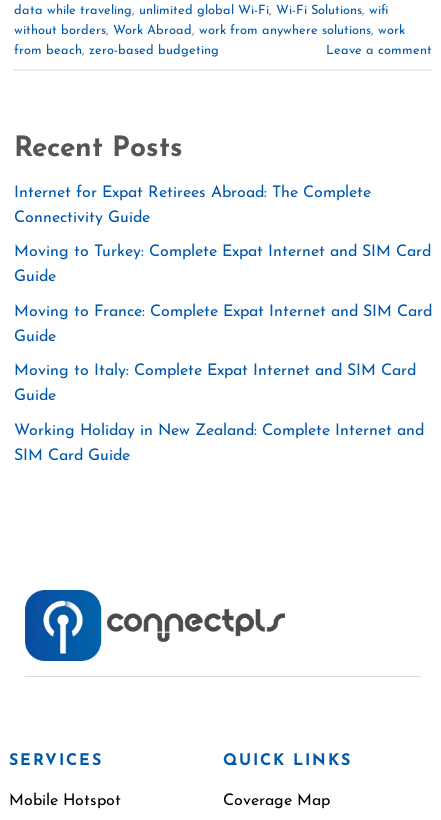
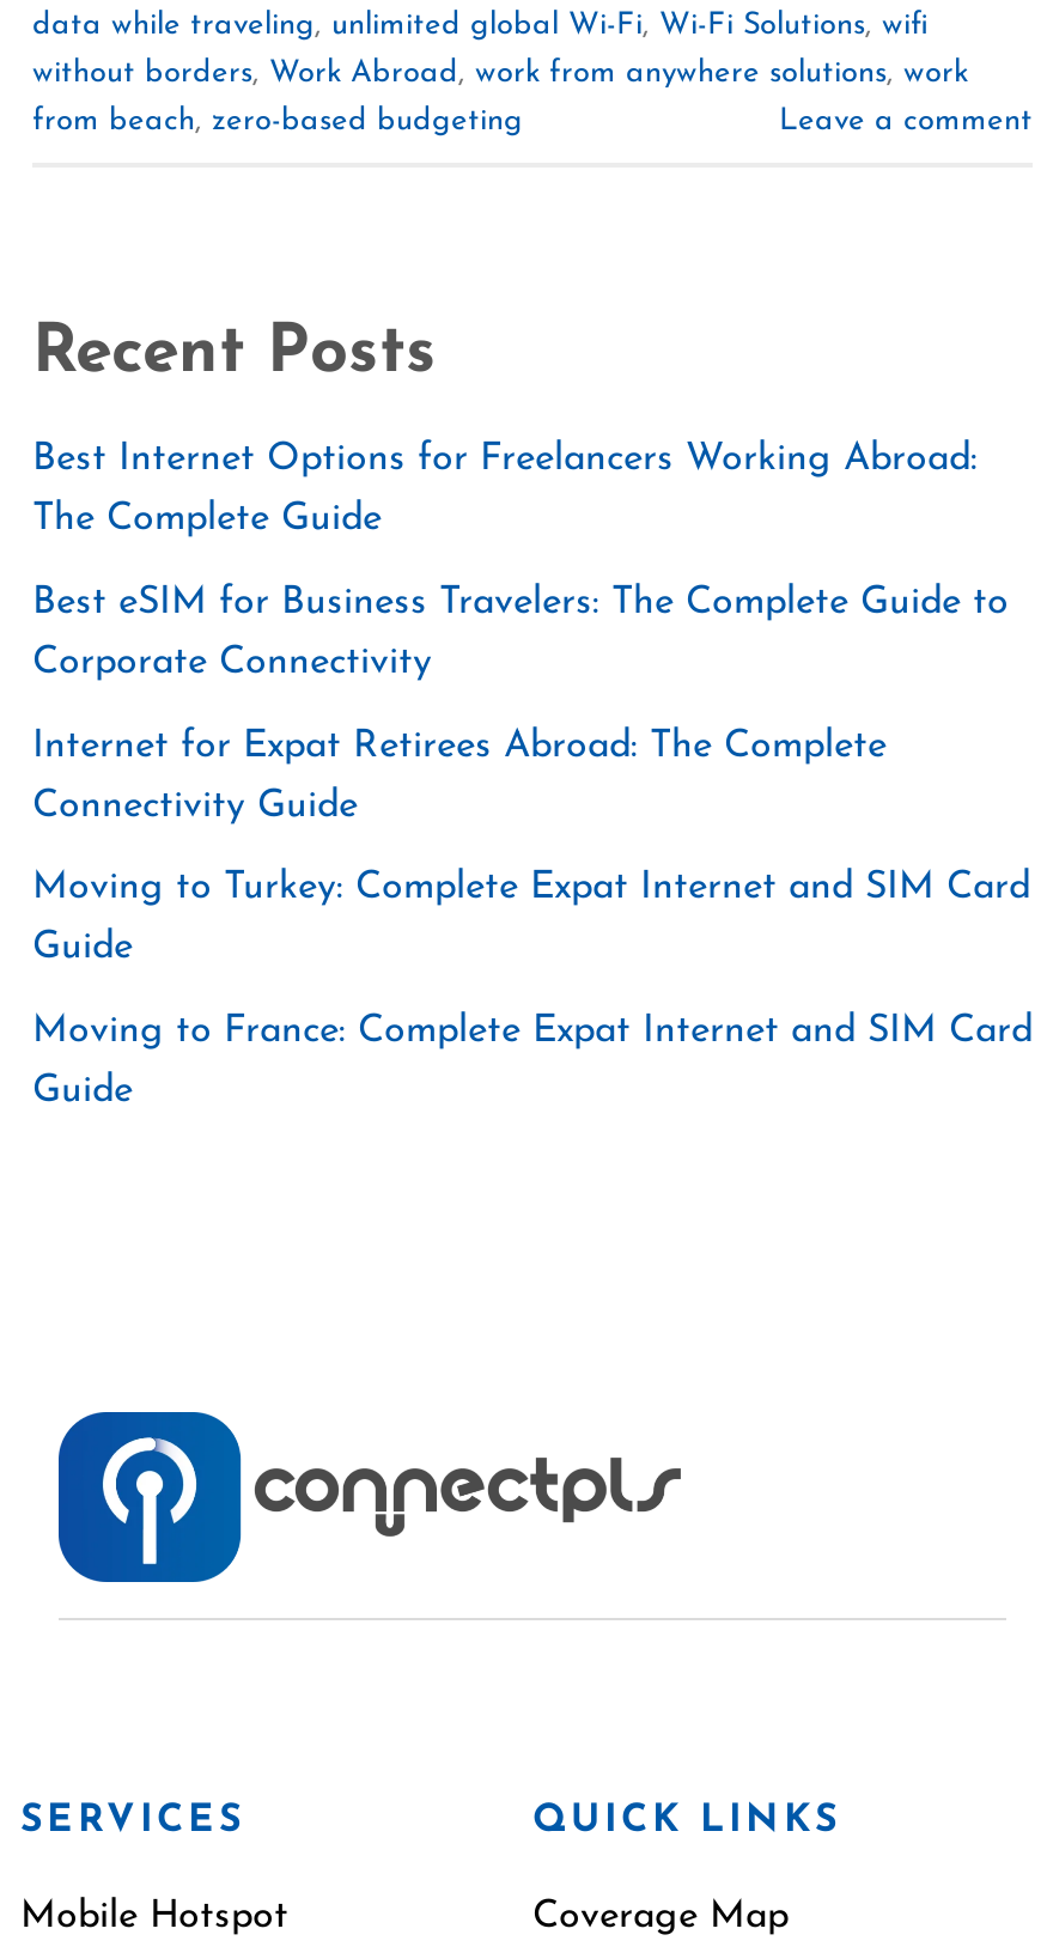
+ Best Internet Options for Freelancers Working Abroad:
+ The Complete Guide
+ Best eSIM for Business Travelers: The Complete Guide to
+ Corporate Connectivity

moved down: Internet for Expat Retirees Abroad: The Complete | Connectivity Guide | Moving to Turkey: Complete Expat Internet and SIM Card | Guide | Moving to France: Complete Expat Internet and SIM Card | Guide

- Moving to Italy: Complete Expat Internet and SIM Card
- Guide
- Working Holiday in New Zealand: Complete Internet and
- SIM Card Guide
